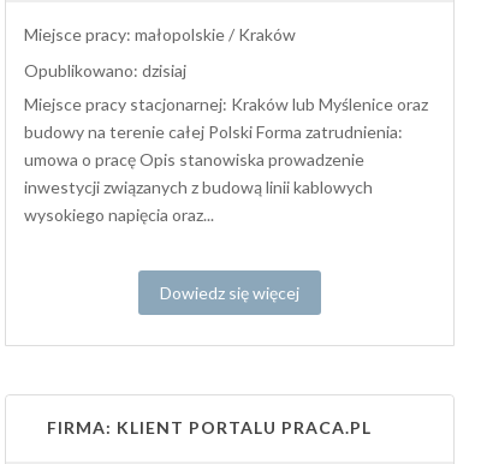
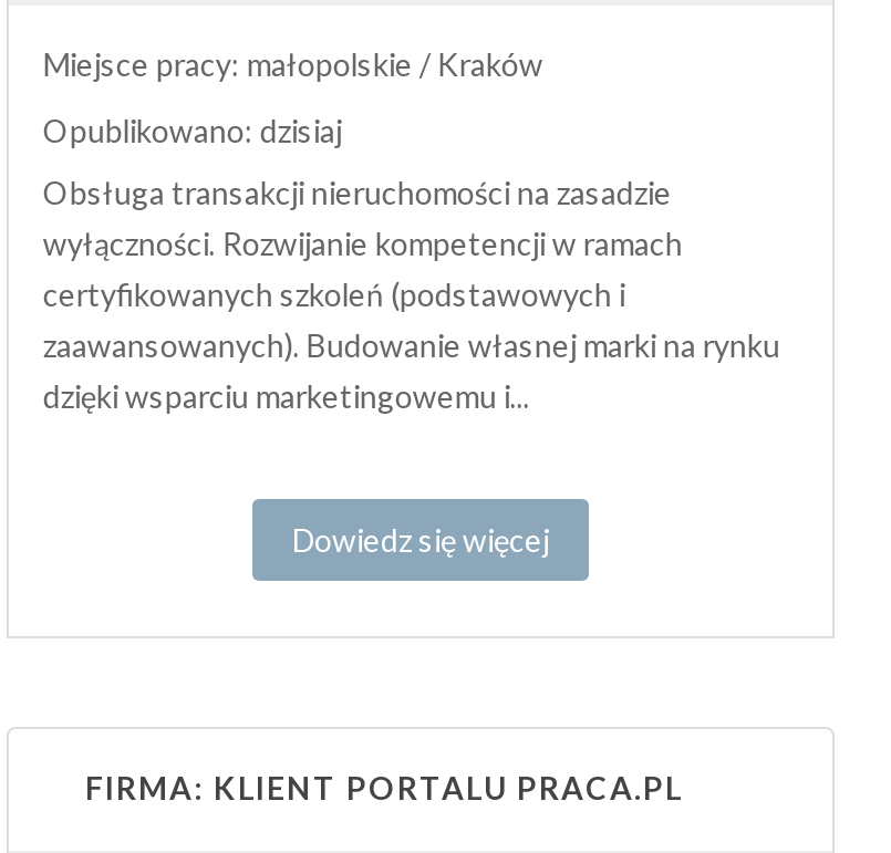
- Miejsce pracy stacjonarnej: Kraków lub Myślenice oraz
- budowy na terenie całej Polski Forma zatrudnienia:
- umowa o pracę Opis stanowiska prowadzenie
- inwestycji związanych z budową linii kablowych
- wysokiego napięcia oraz...
+ Obsługa transakcji nieruchomości na zasadzie
+ wyłączności. Rozwijanie kompetencji w ramach
+ certyfikowanych szkoleń (podstawowych i
+ zaawansowanych). Budowanie własnej marki na rynku
+ dzięki wsparciu marketingowemu i...
